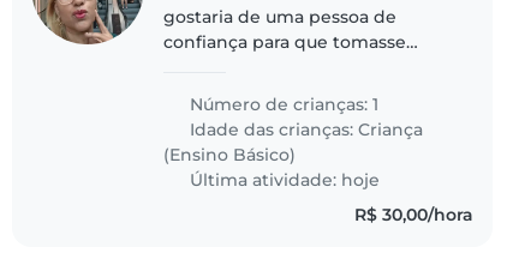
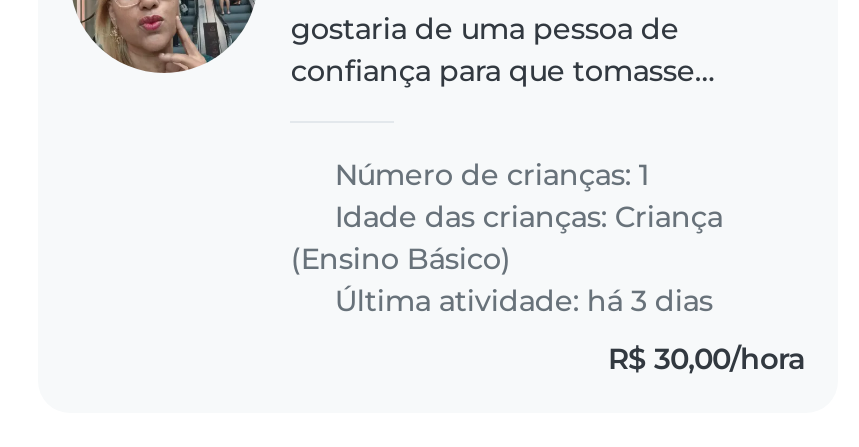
- Última atividade: hoje
+ Última atividade: há 3 dias
